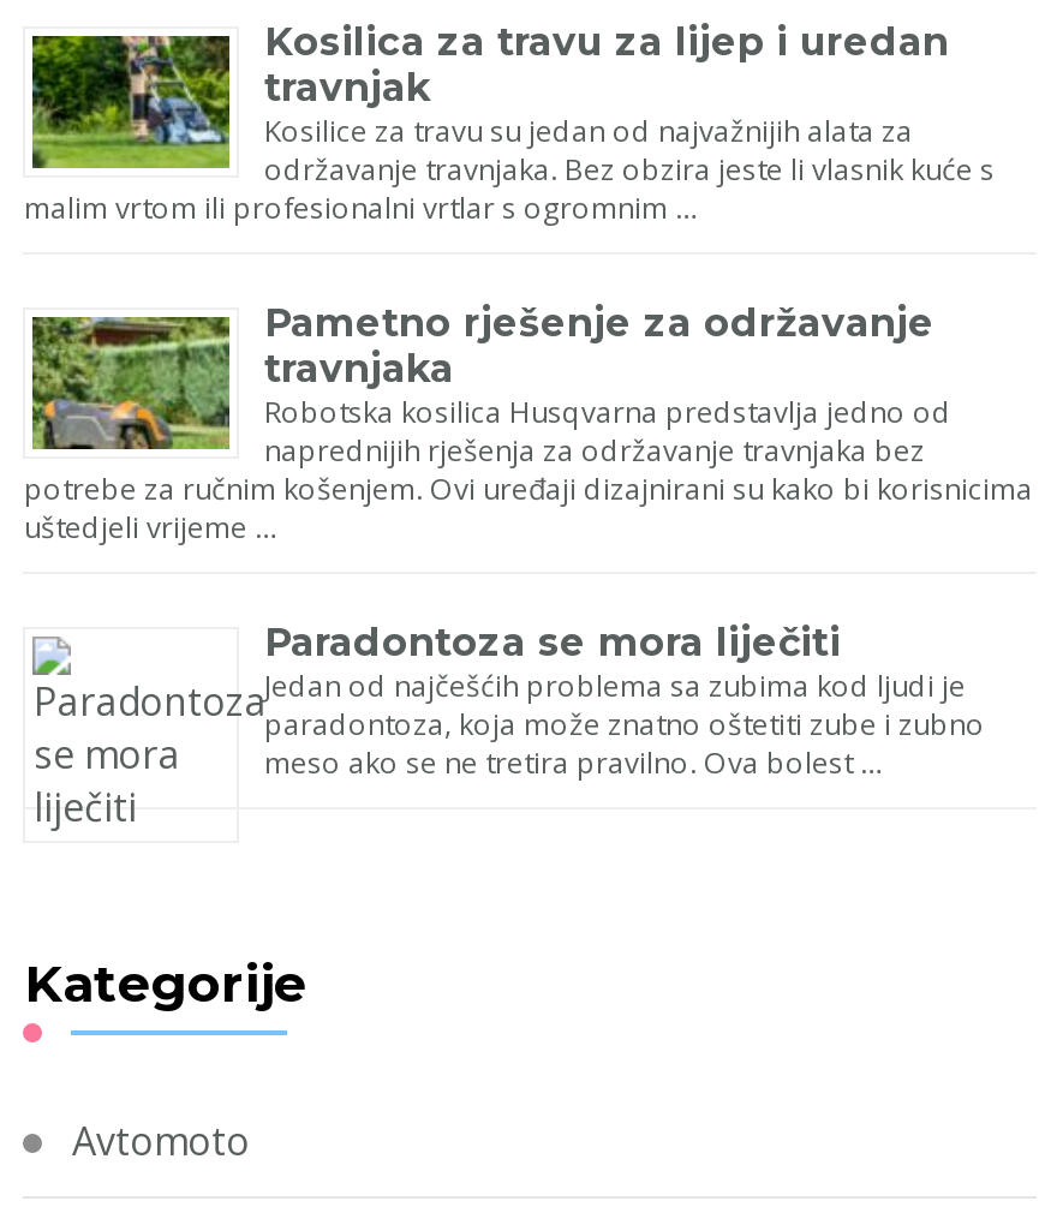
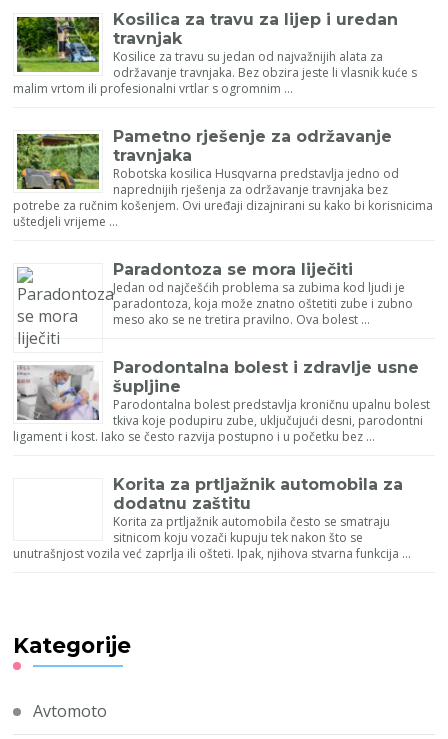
+ [image]
+ Parodontalna bolest i zdravlje usne
+ šupljine
+ Parodontalna bolest predstavlja kroničnu upalnu bolest
+ tkiva koje podupiru zube, uključujući desni, parodontni
+ ligament i kost. Iako se često razvija postupno i u početku bez …
+ Korita za prtljažnik automobila za
+ dodatnu zaštitu
+ Korita za prtljažnik automobila često se smatraju
+ sitnicom koju vozači kupuju tek nakon što se
+ unutrašnjost vozila već zaprlja ili ošteti. Ipak, njihova stvarna funkcija …
